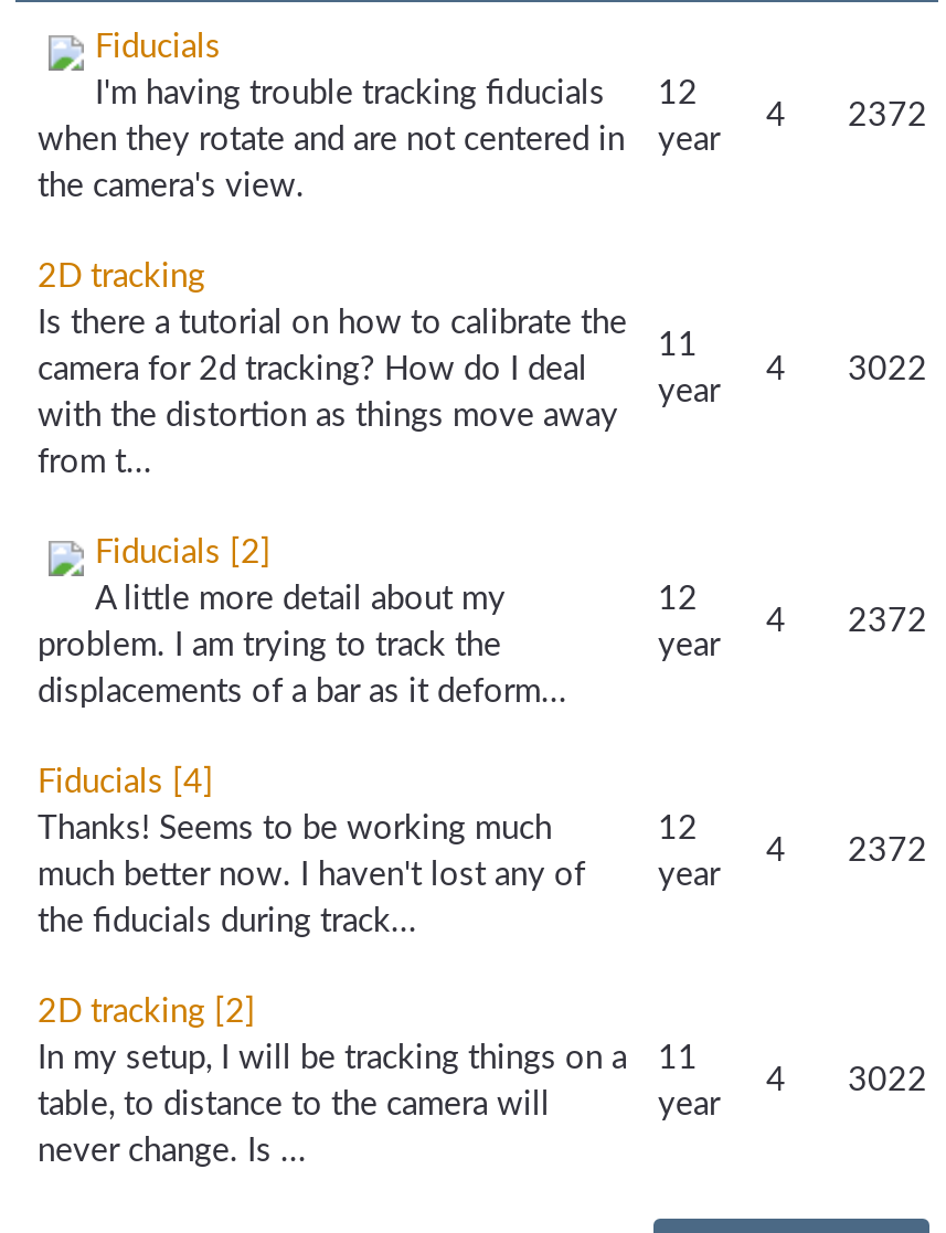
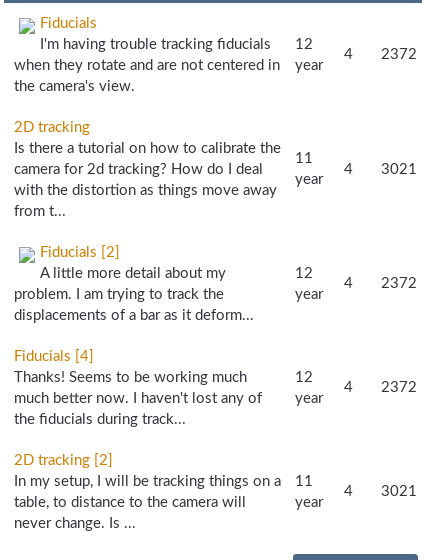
- 4 3022
+ 4 3021

- 4 3022
+ 4 3021
